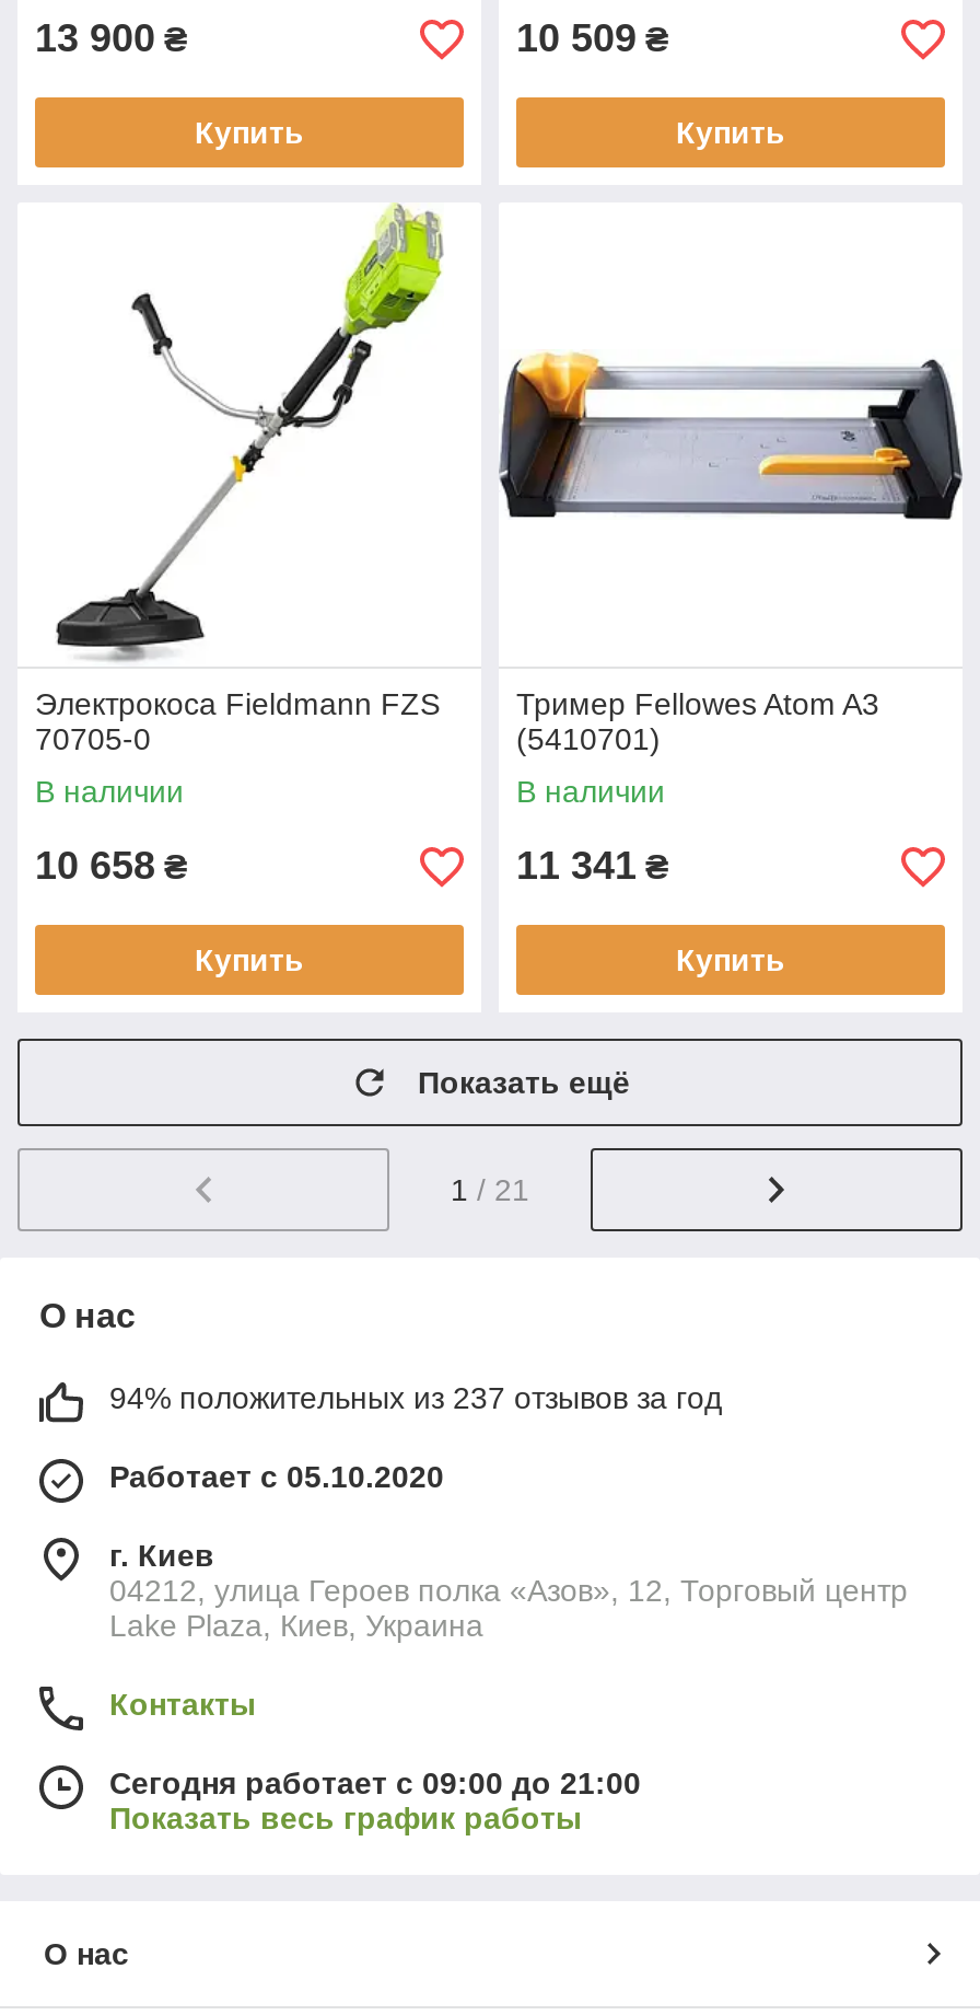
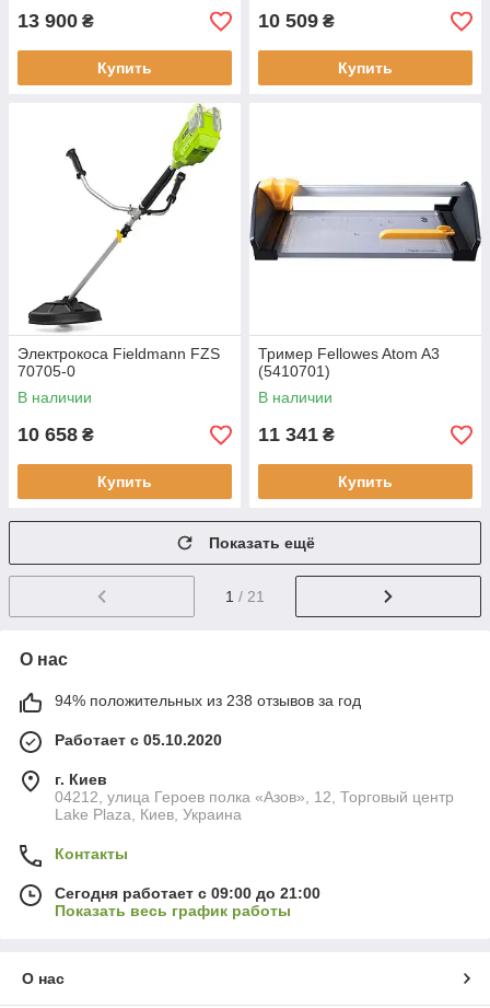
- 94% положительных из 237 отзывов за год
+ 94% положительных из 238 отзывов за год
